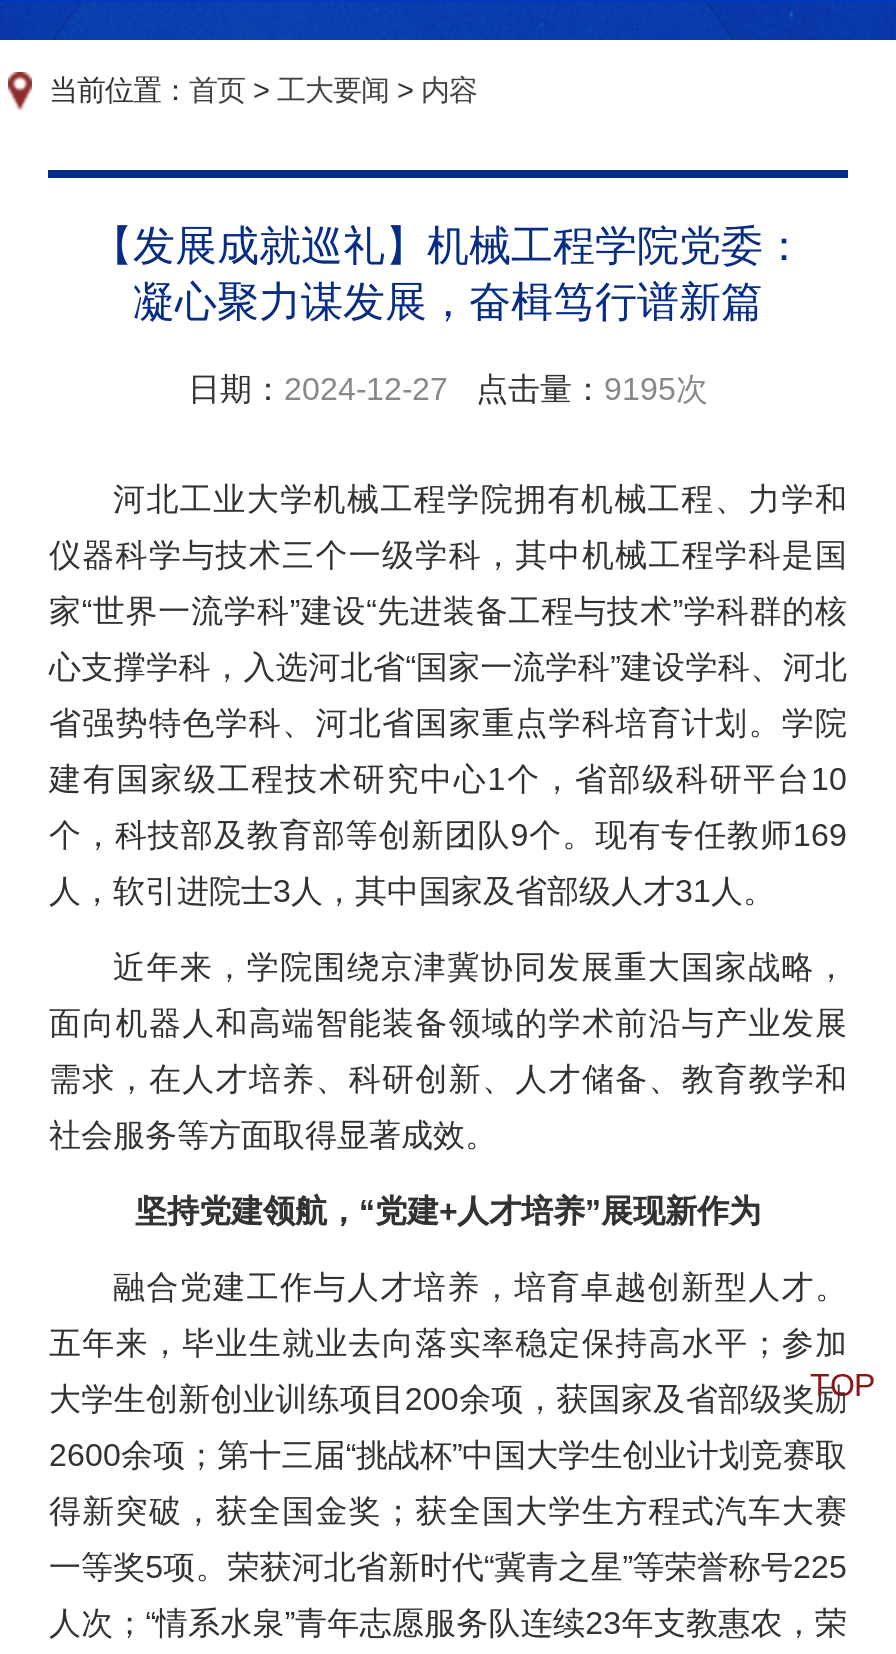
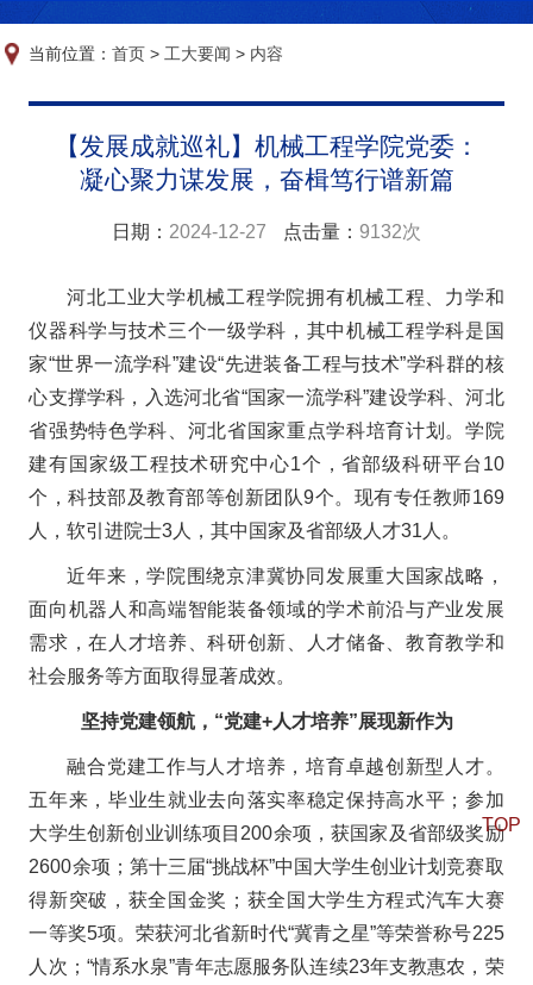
- 日期：2024-12-27 点击量：9195次
+ 日期：2024-12-27 点击量：9132次
